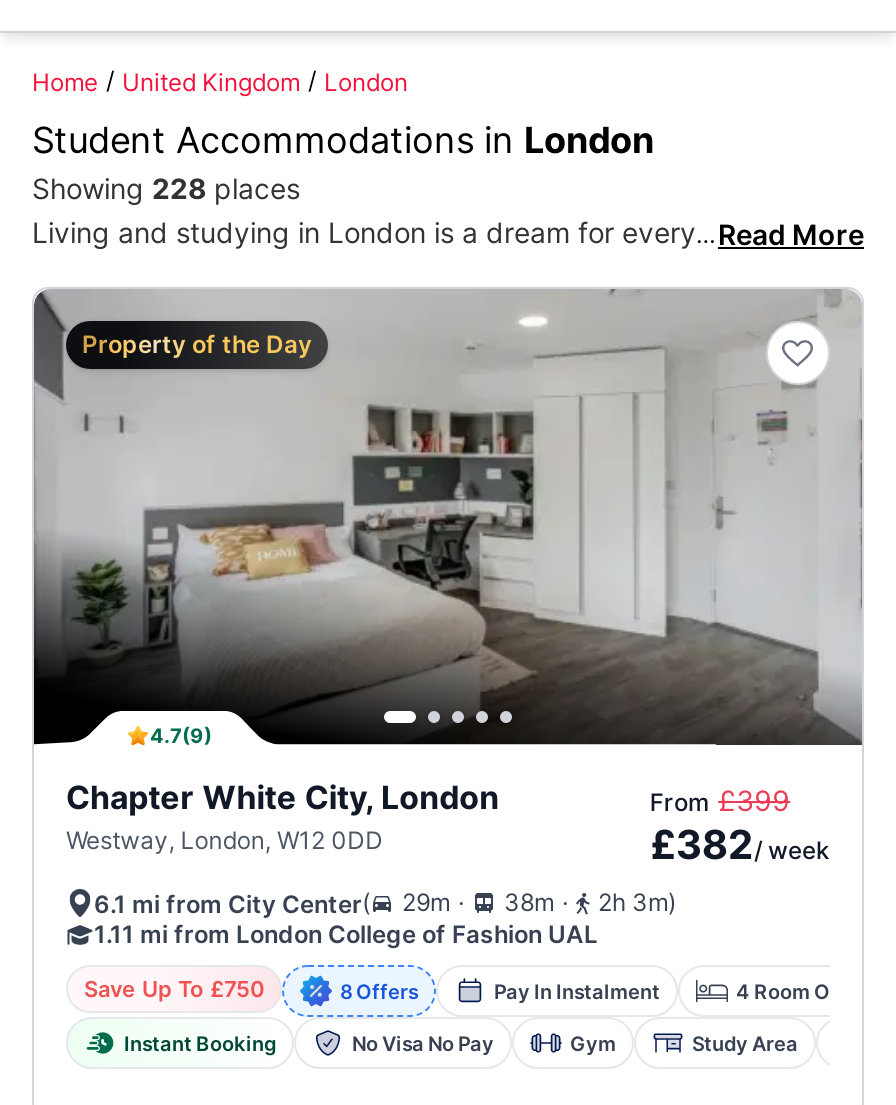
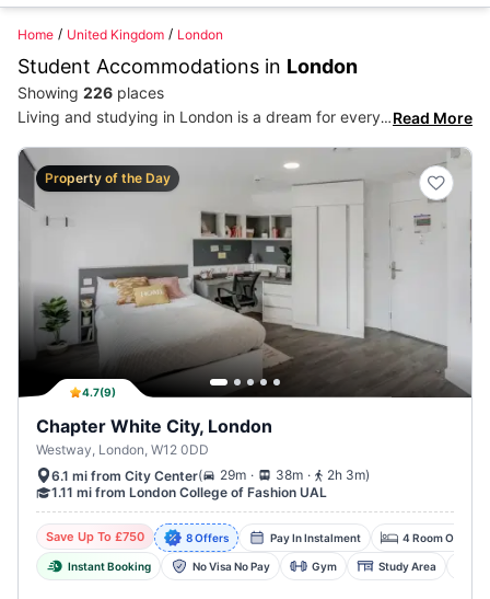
- Showing 228 places
+ Showing 226 places

- From £399
- £382/week
